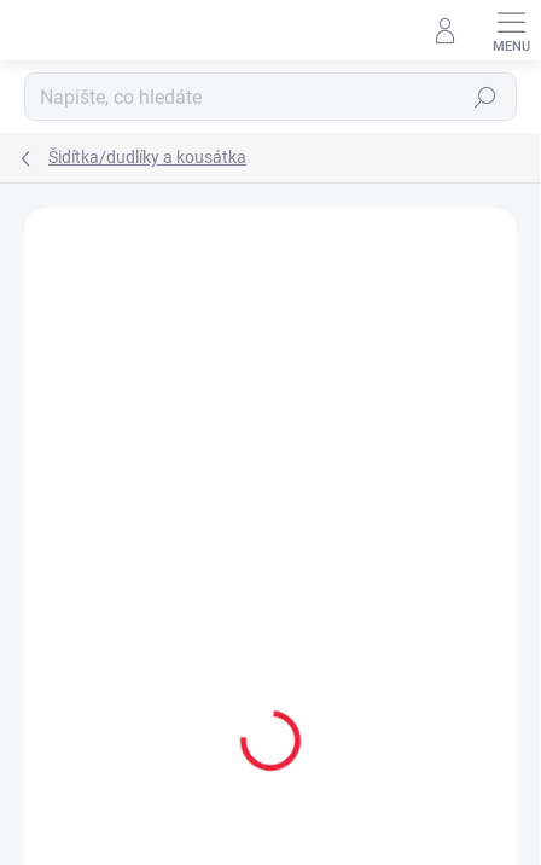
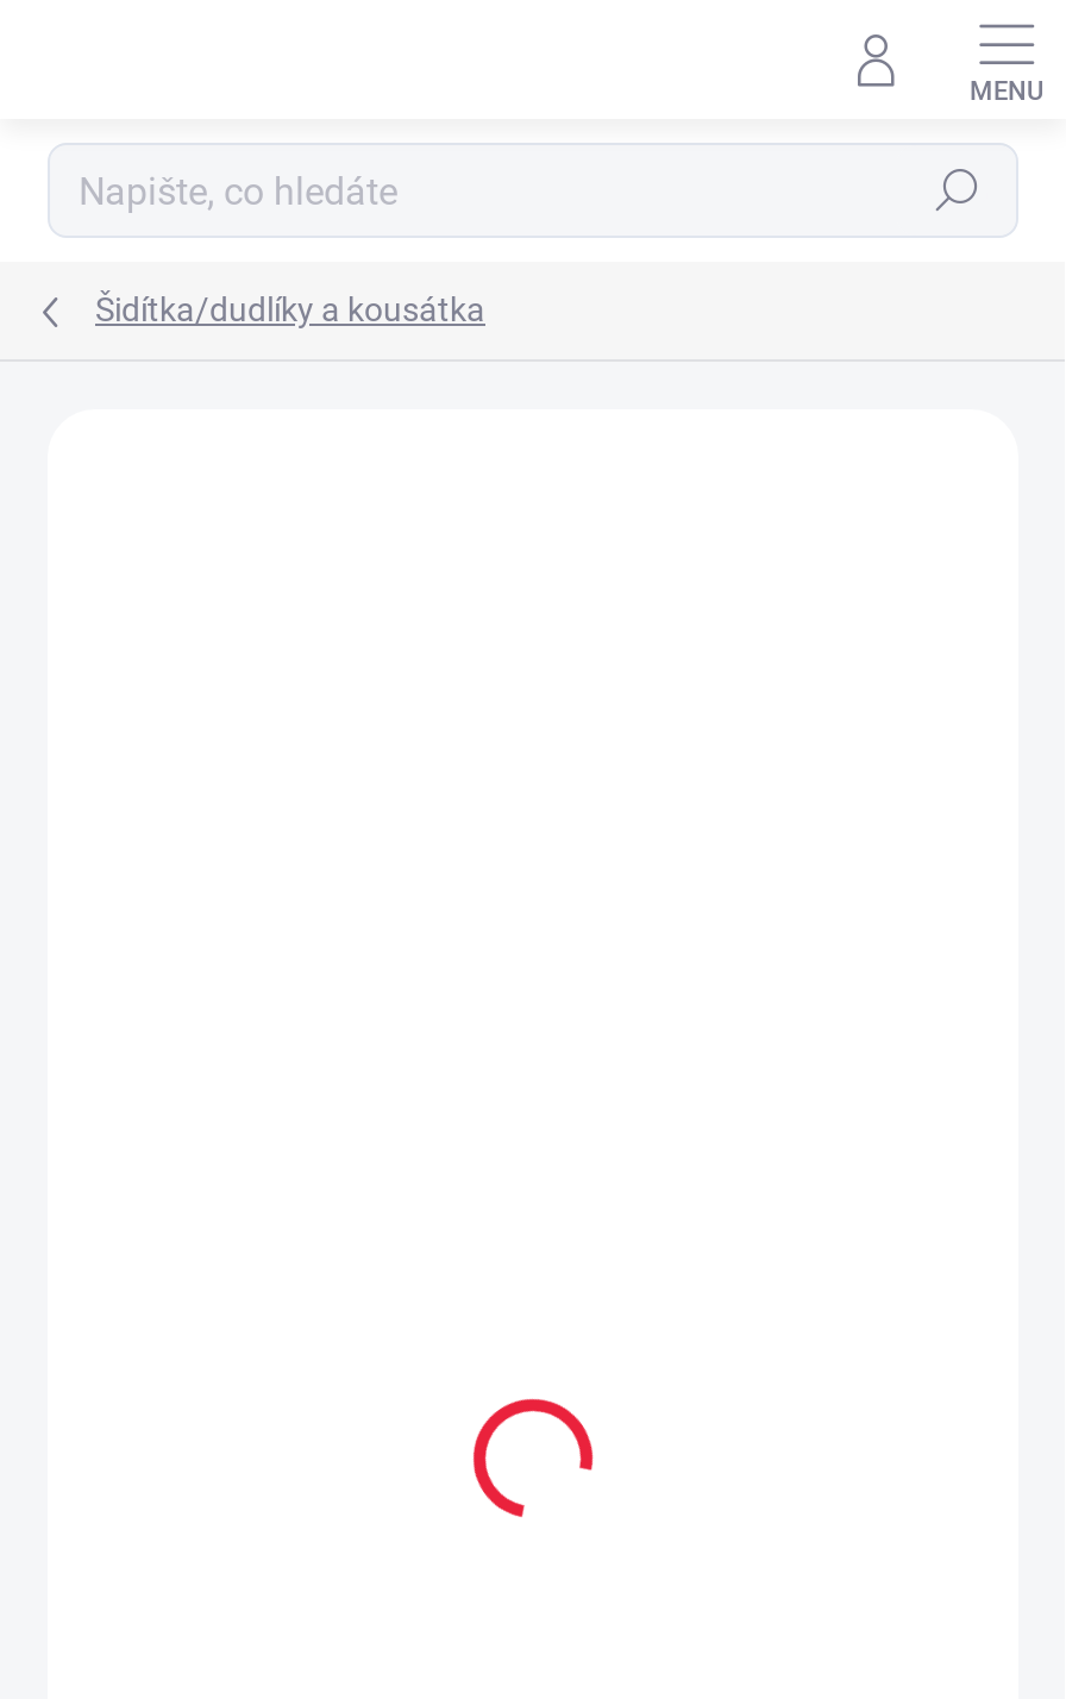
- [image]
+ [image]
